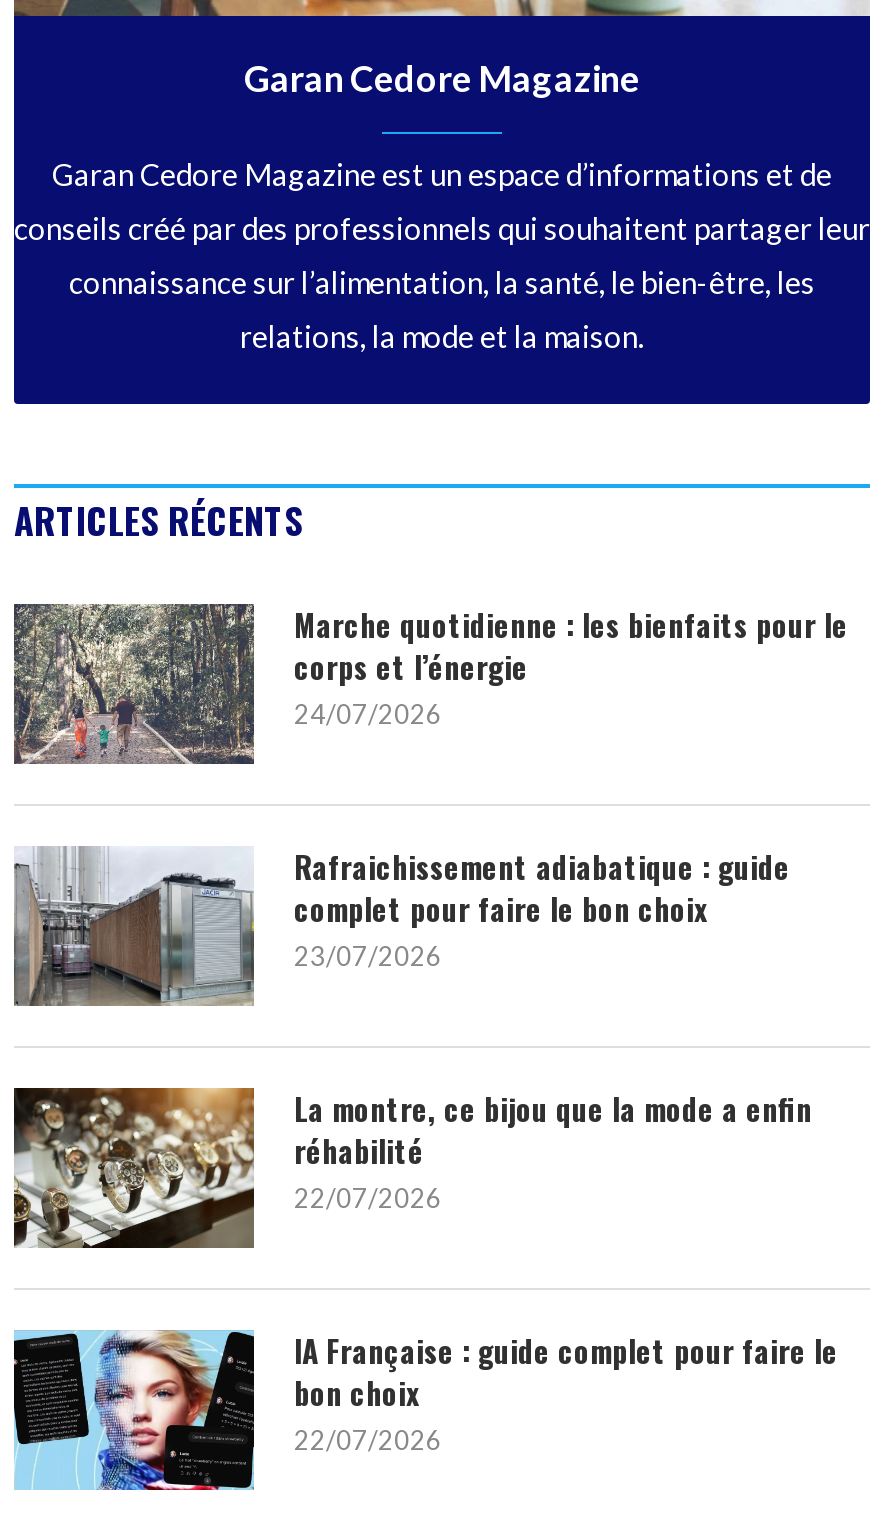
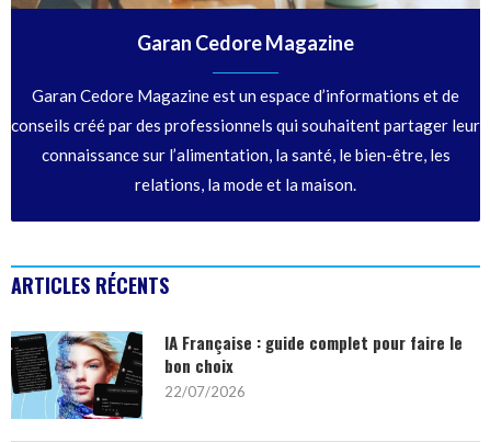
- [image]
- Marche quotidienne : les bienfaits pour le
- corps et l’énergie
- 24/07/2026

- [image]
- Rafraichissement adiabatique : guide
- complet pour faire le bon choix
- 23/07/2026

- [image]
- La montre, ce bijou que la mode a enfin
- réhabilité
- 22/07/2026
